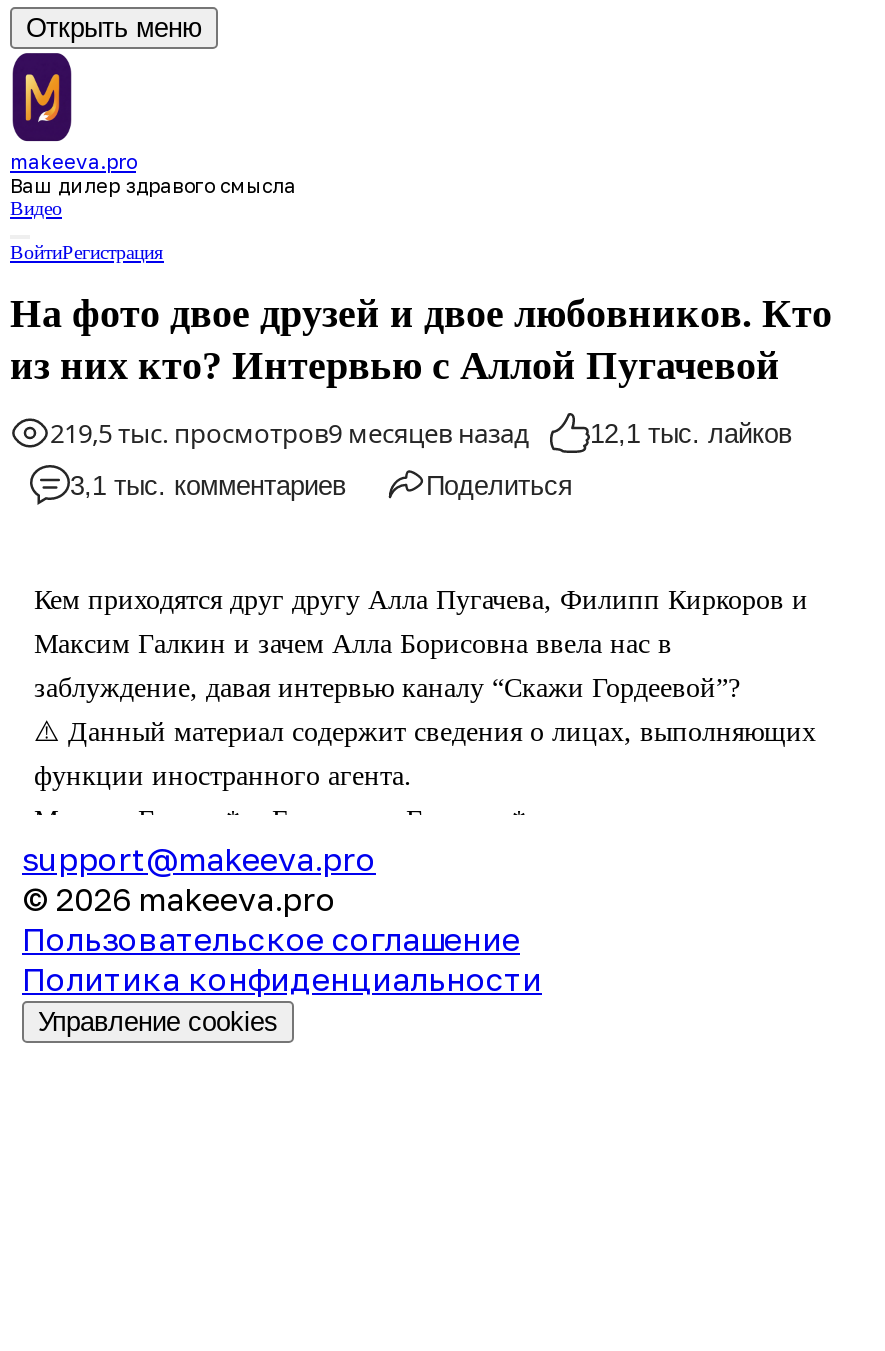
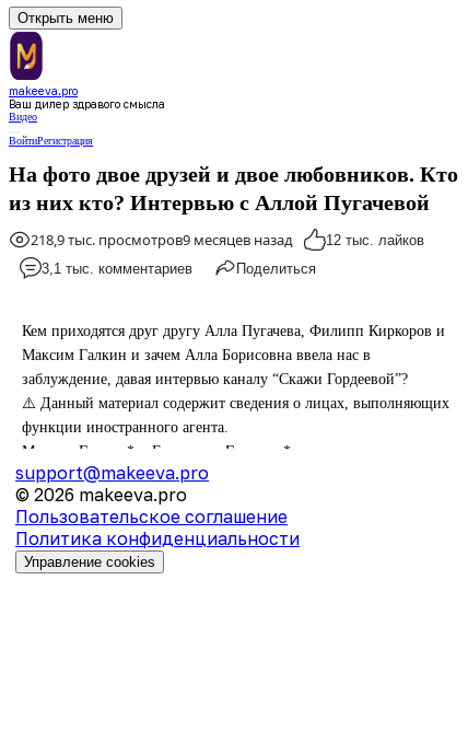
- 219,5 тыс. просмотров9 месяцев назад
+ 218,9 тыс. просмотров9 месяцев назад

- 12,1 тыс. лайков
+ 12 тыс. лайков
